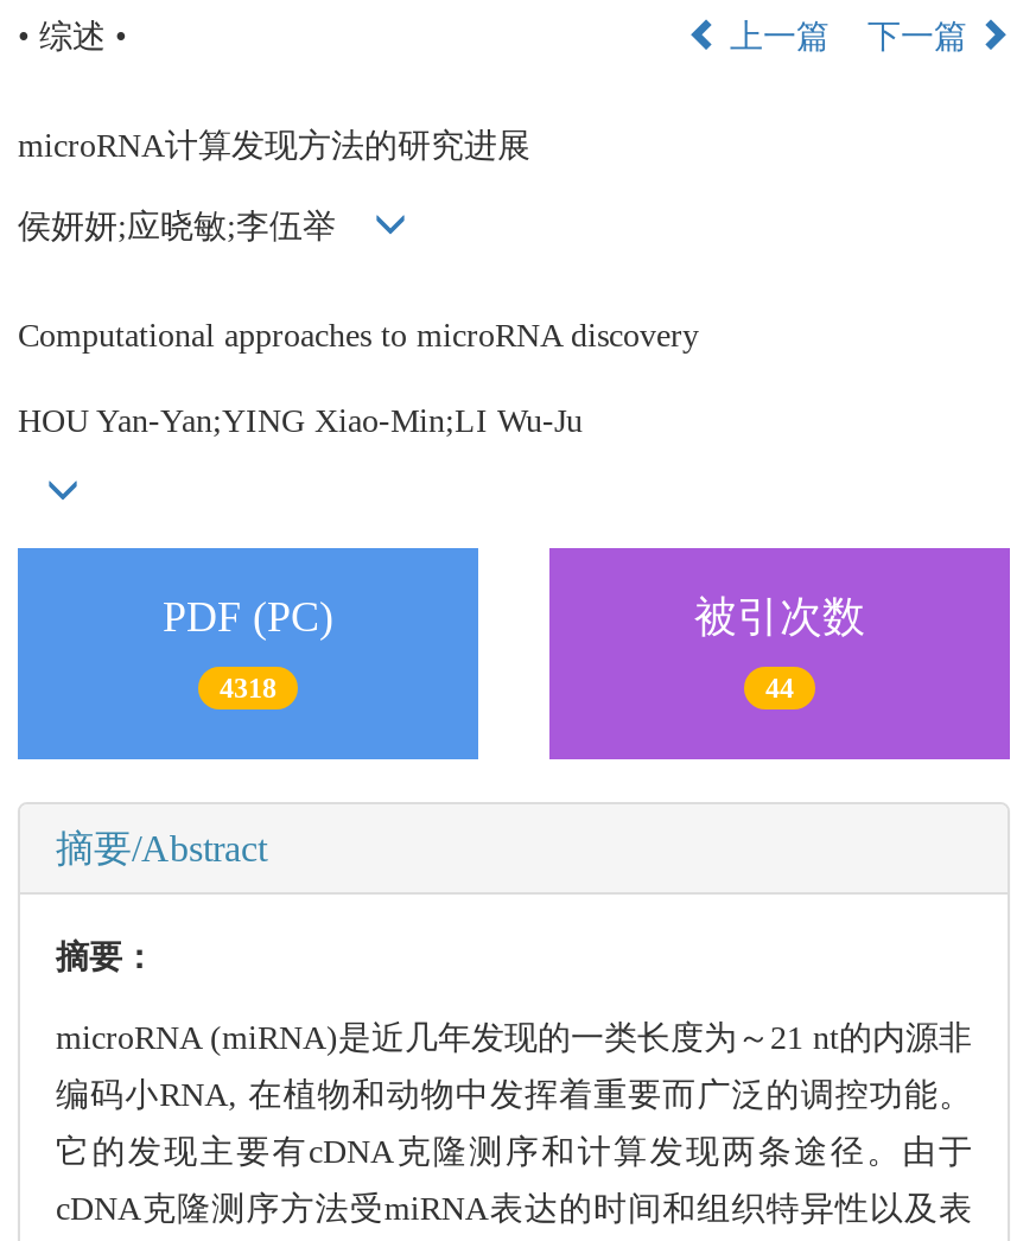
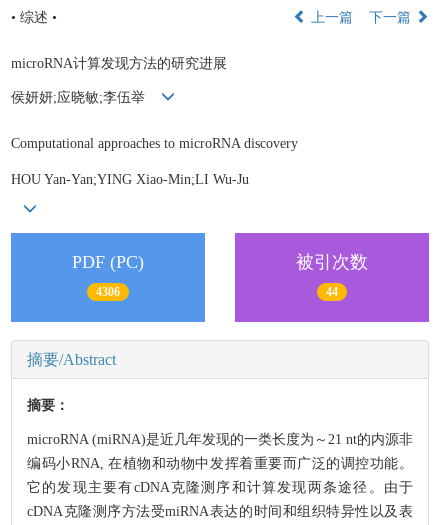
- 4318
+ 4306
